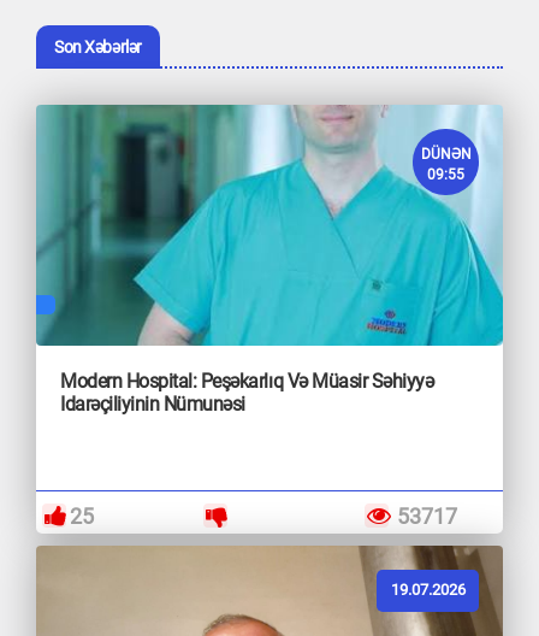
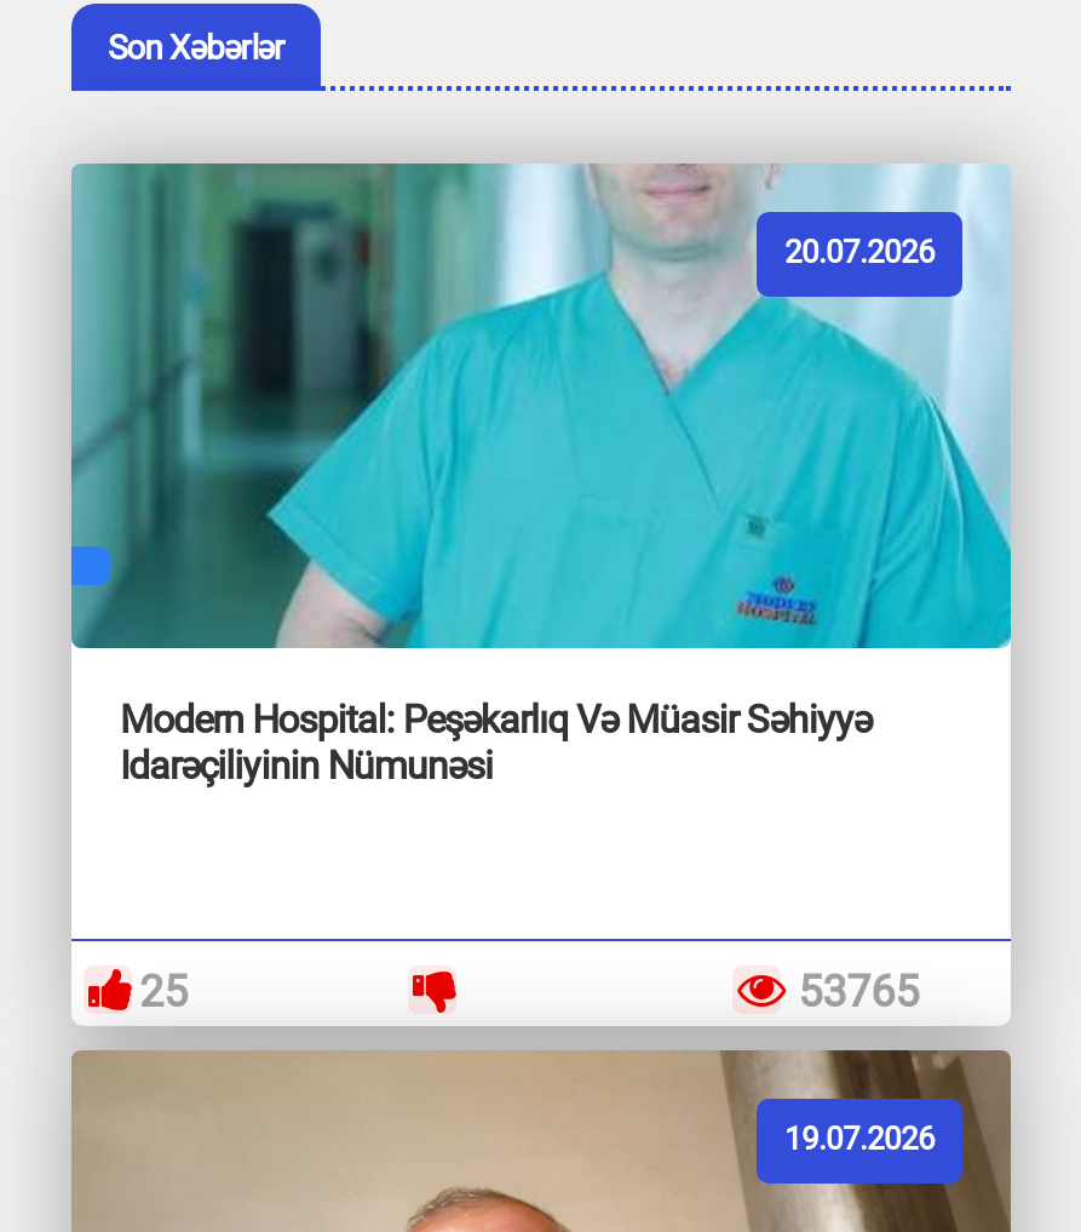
- DÜNƏN
- 09:55
+ 20.07.2026

- 53717
+ 53765
